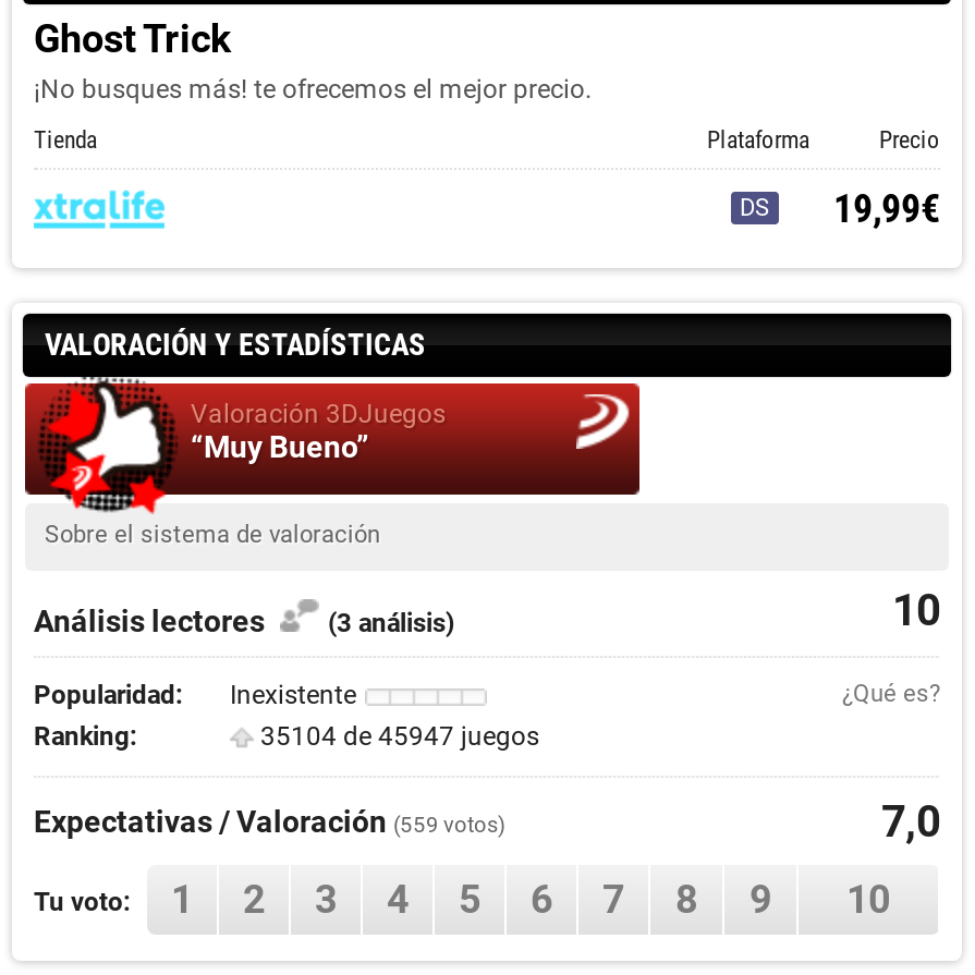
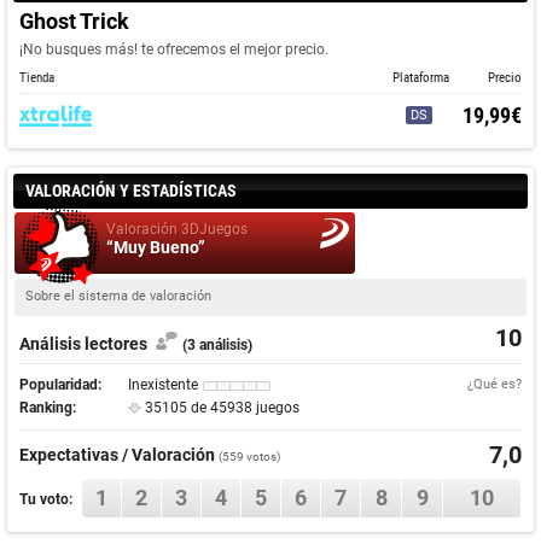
- 35104 de 45947 juegos
+ 35105 de 45938 juegos
